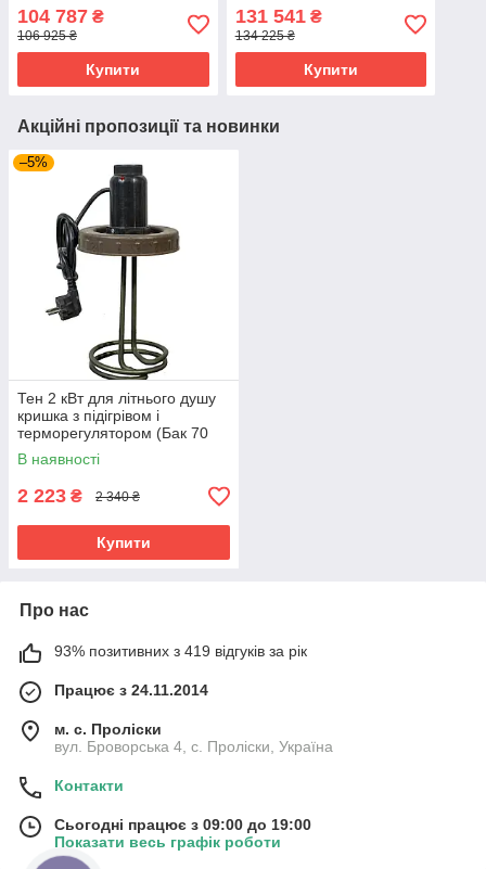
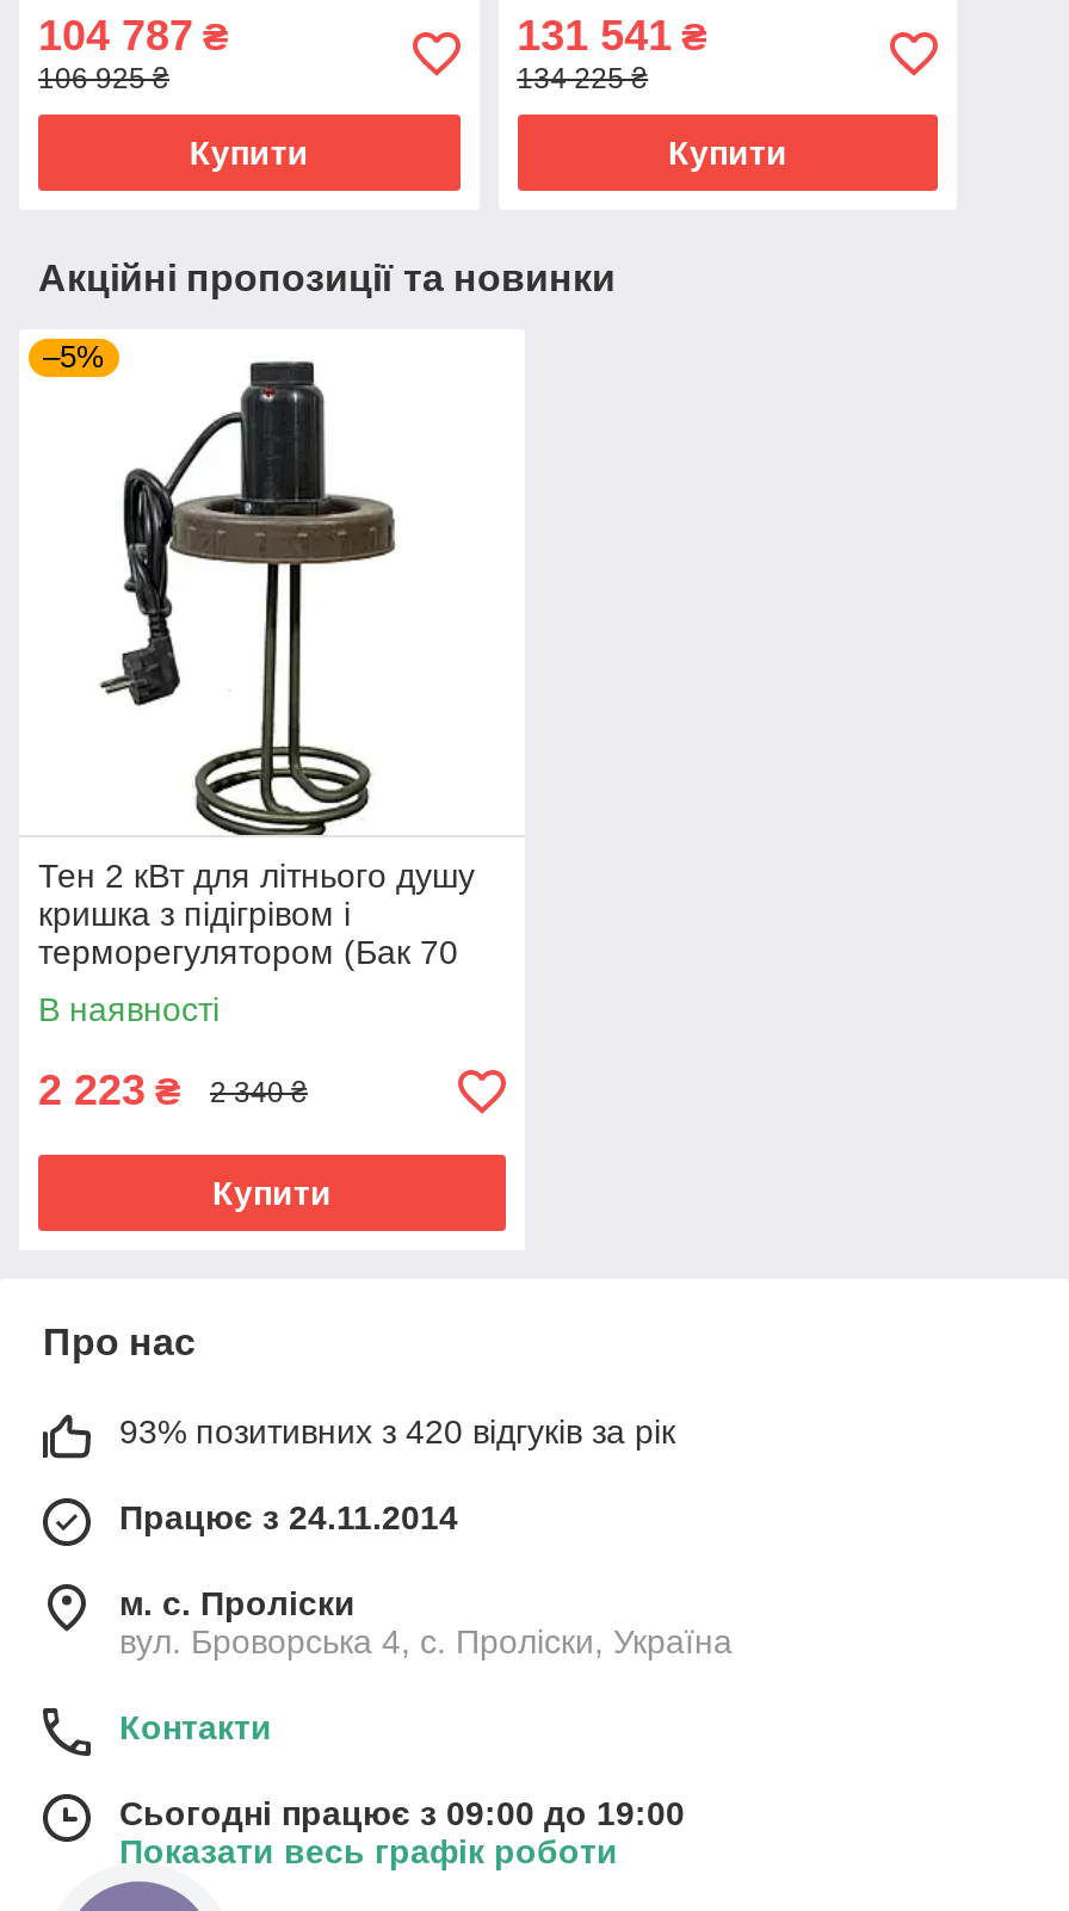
- 93% позитивних з 419 відгуків за рік
+ 93% позитивних з 420 відгуків за рік
